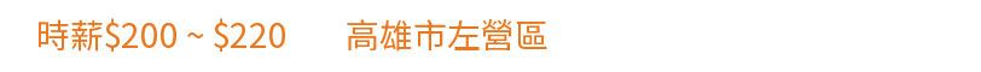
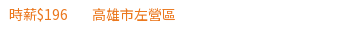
- 時薪$200 ~ $220 高雄市左營區
+ 時薪$196 高雄市左營區
